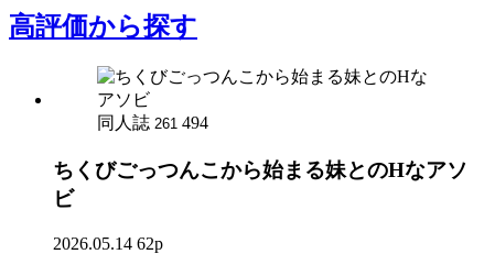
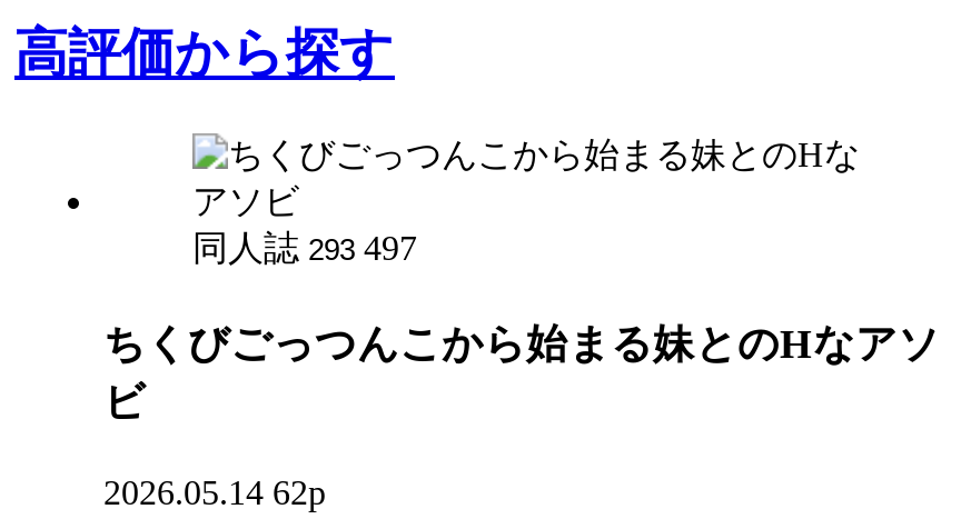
- 同人誌 261 494
+ 同人誌 293 497
